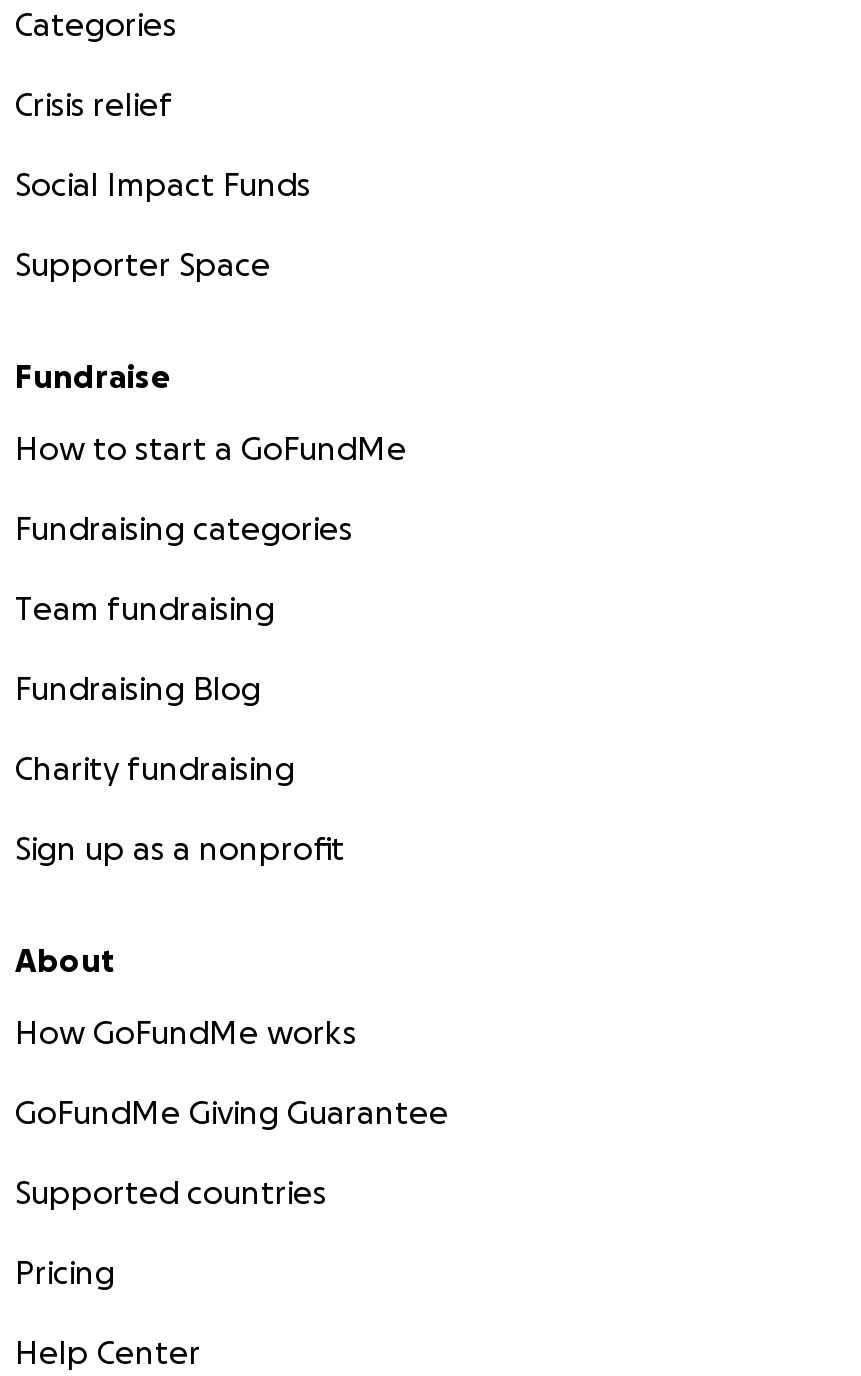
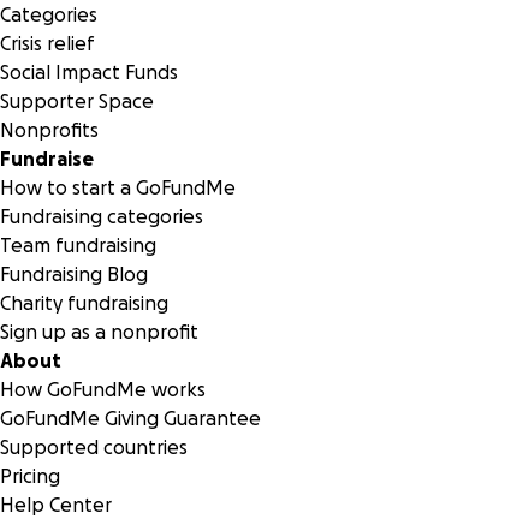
+ Nonprofits
